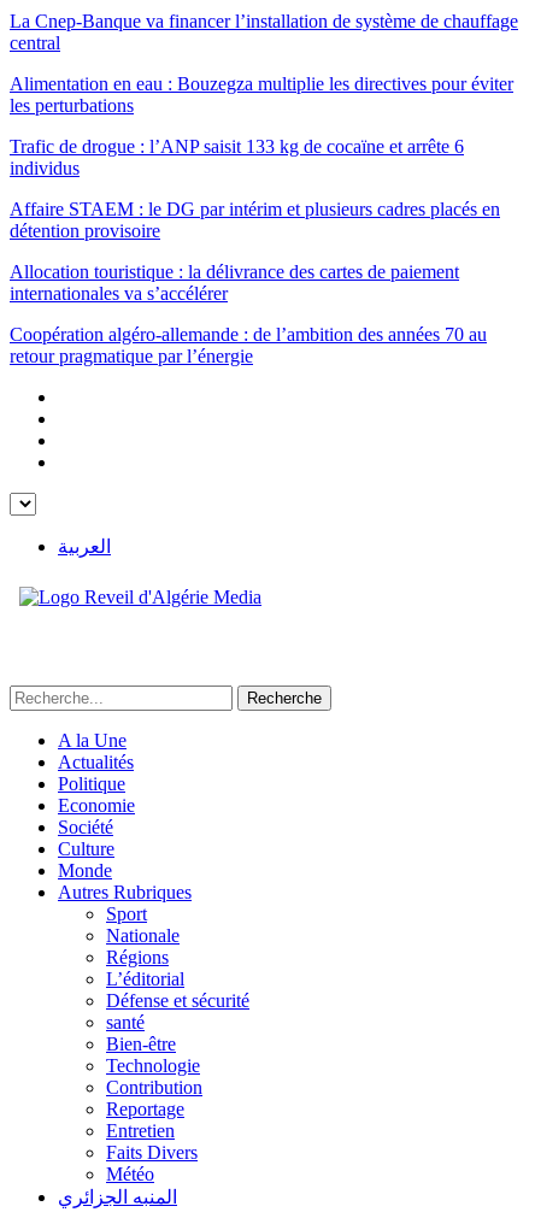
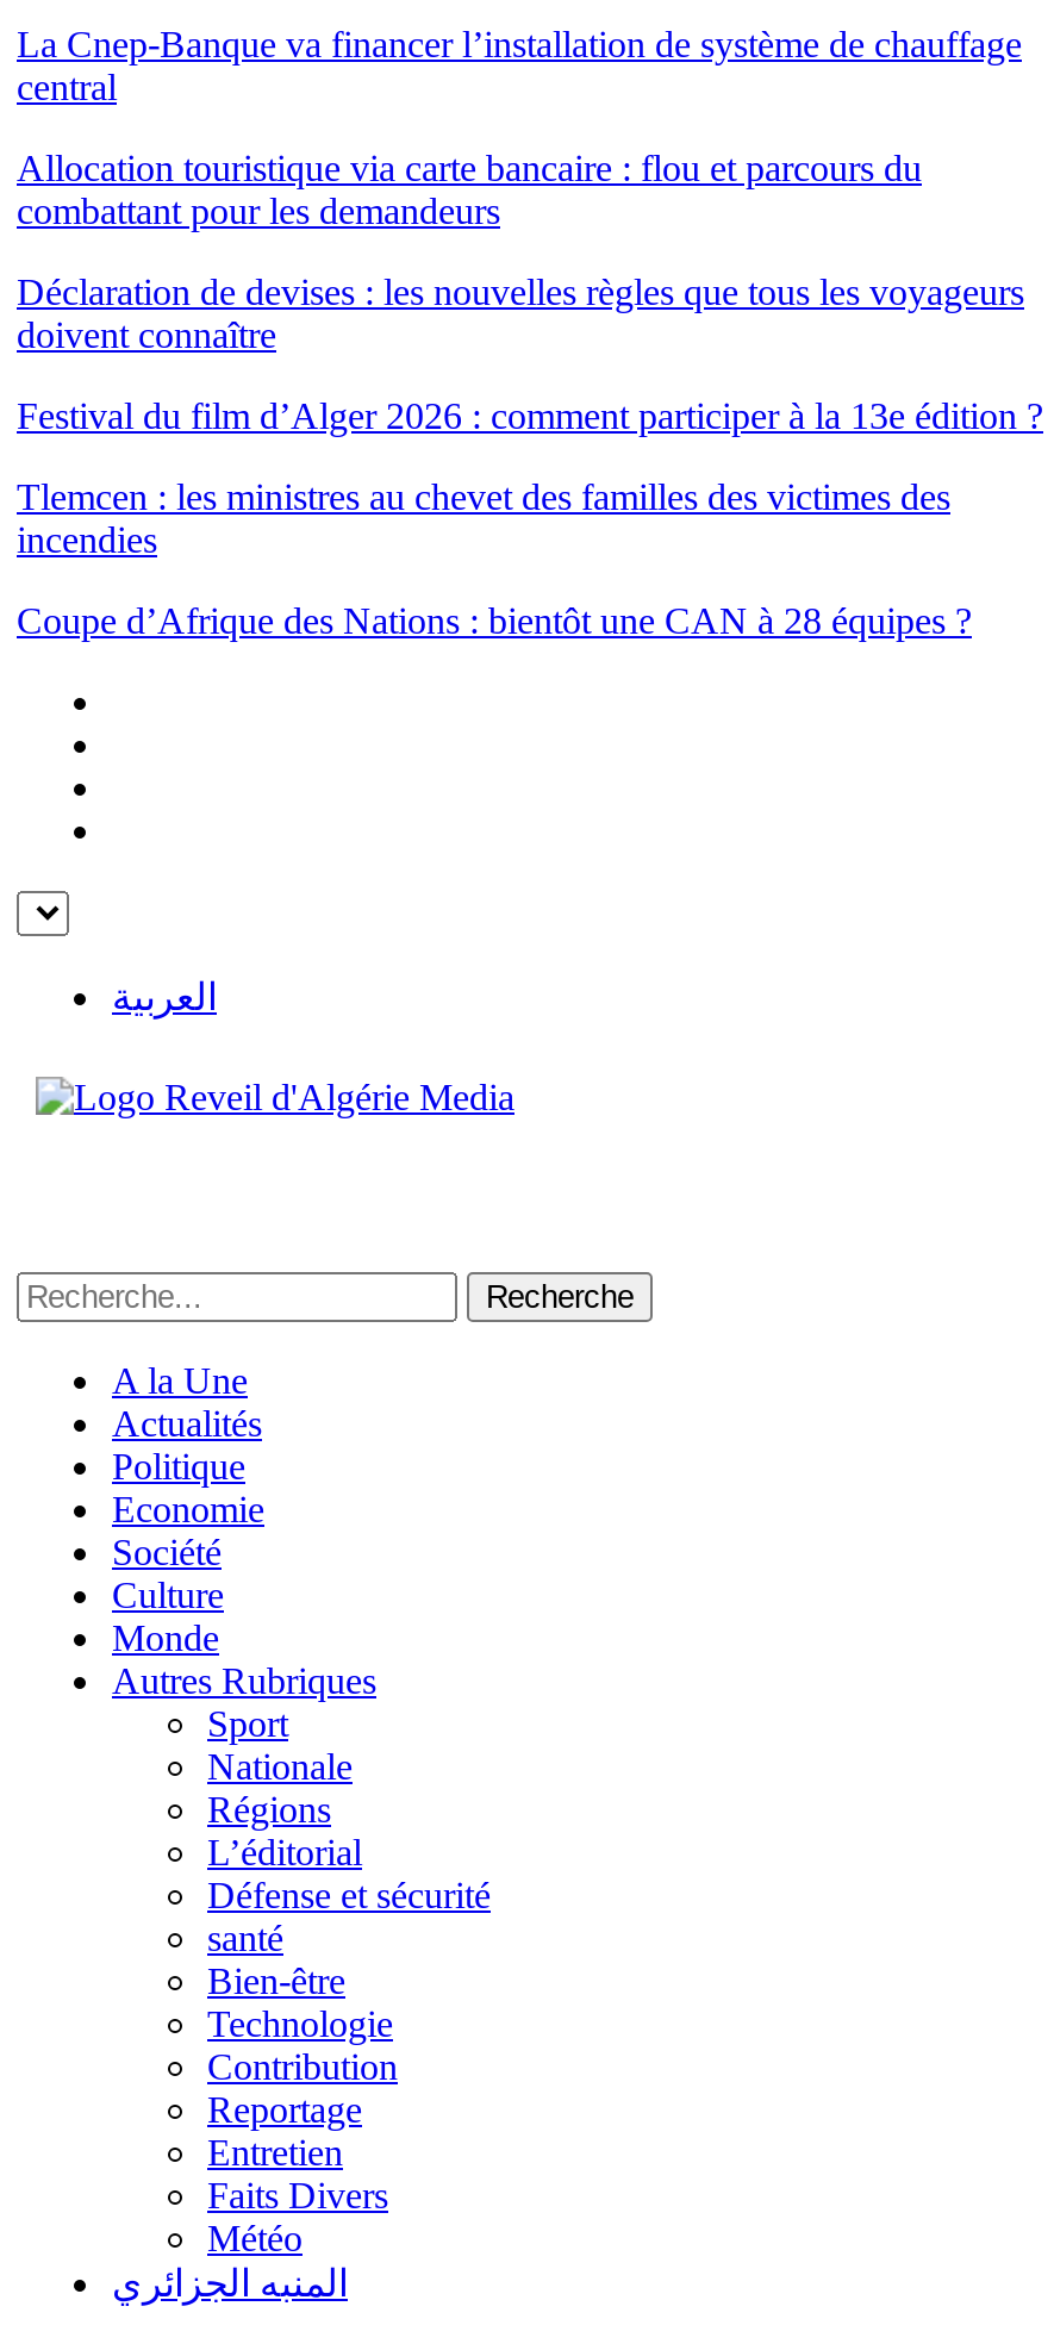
- Alimentation en eau : Bouzegza multiplie les directives pour éviter
- les perturbations
+ Allocation touristique via carte bancaire : flou et parcours du
+ combattant pour les demandeurs

- Trafic de drogue : l’ANP saisit 133 kg de cocaïne et arrête 6
- individus
+ Déclaration de devises : les nouvelles règles que tous les voyageurs
+ doivent connaître

- Affaire STAEM : le DG par intérim et plusieurs cadres placés en
- détention provisoire
+ Festival du film d’Alger 2026 : comment participer à la 13e édition ?

- Allocation touristique : la délivrance des cartes de paiement
- internationales va s’accélérer
+ Tlemcen : les ministres au chevet des familles des victimes des
+ incendies

- Coopération algéro-allemande : de l’ambition des années 70 au
- retour pragmatique par l’énergie
+ Coupe d’Afrique des Nations : bientôt une CAN à 28 équipes ?
